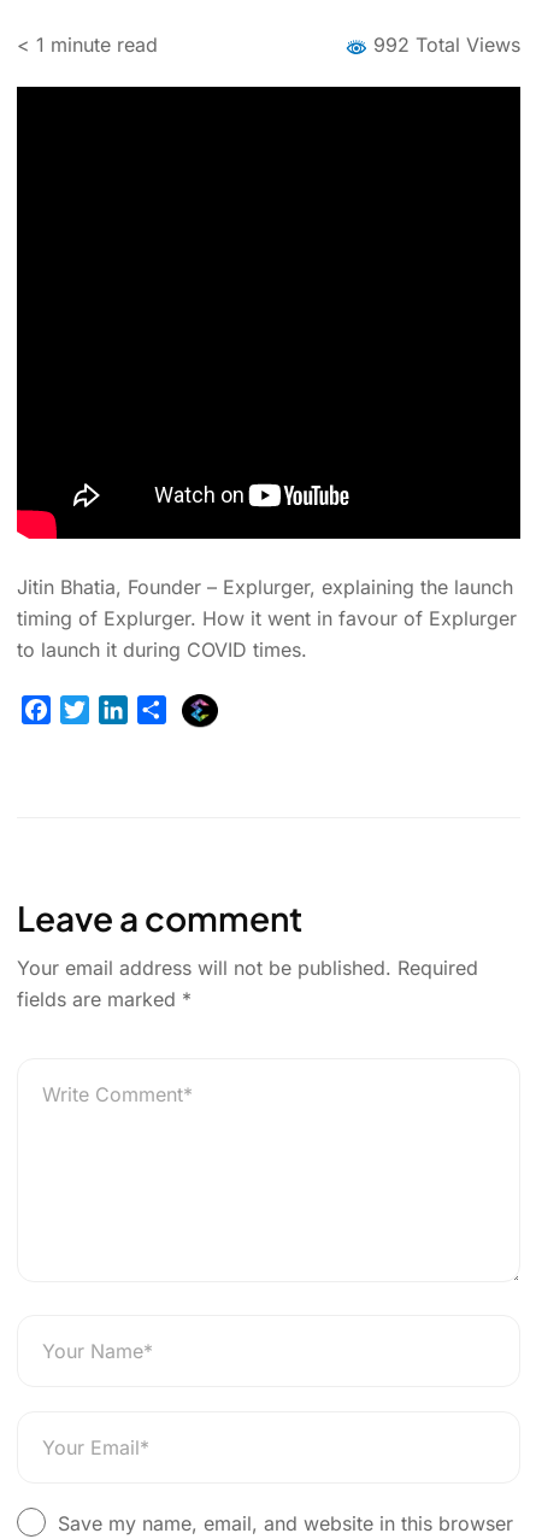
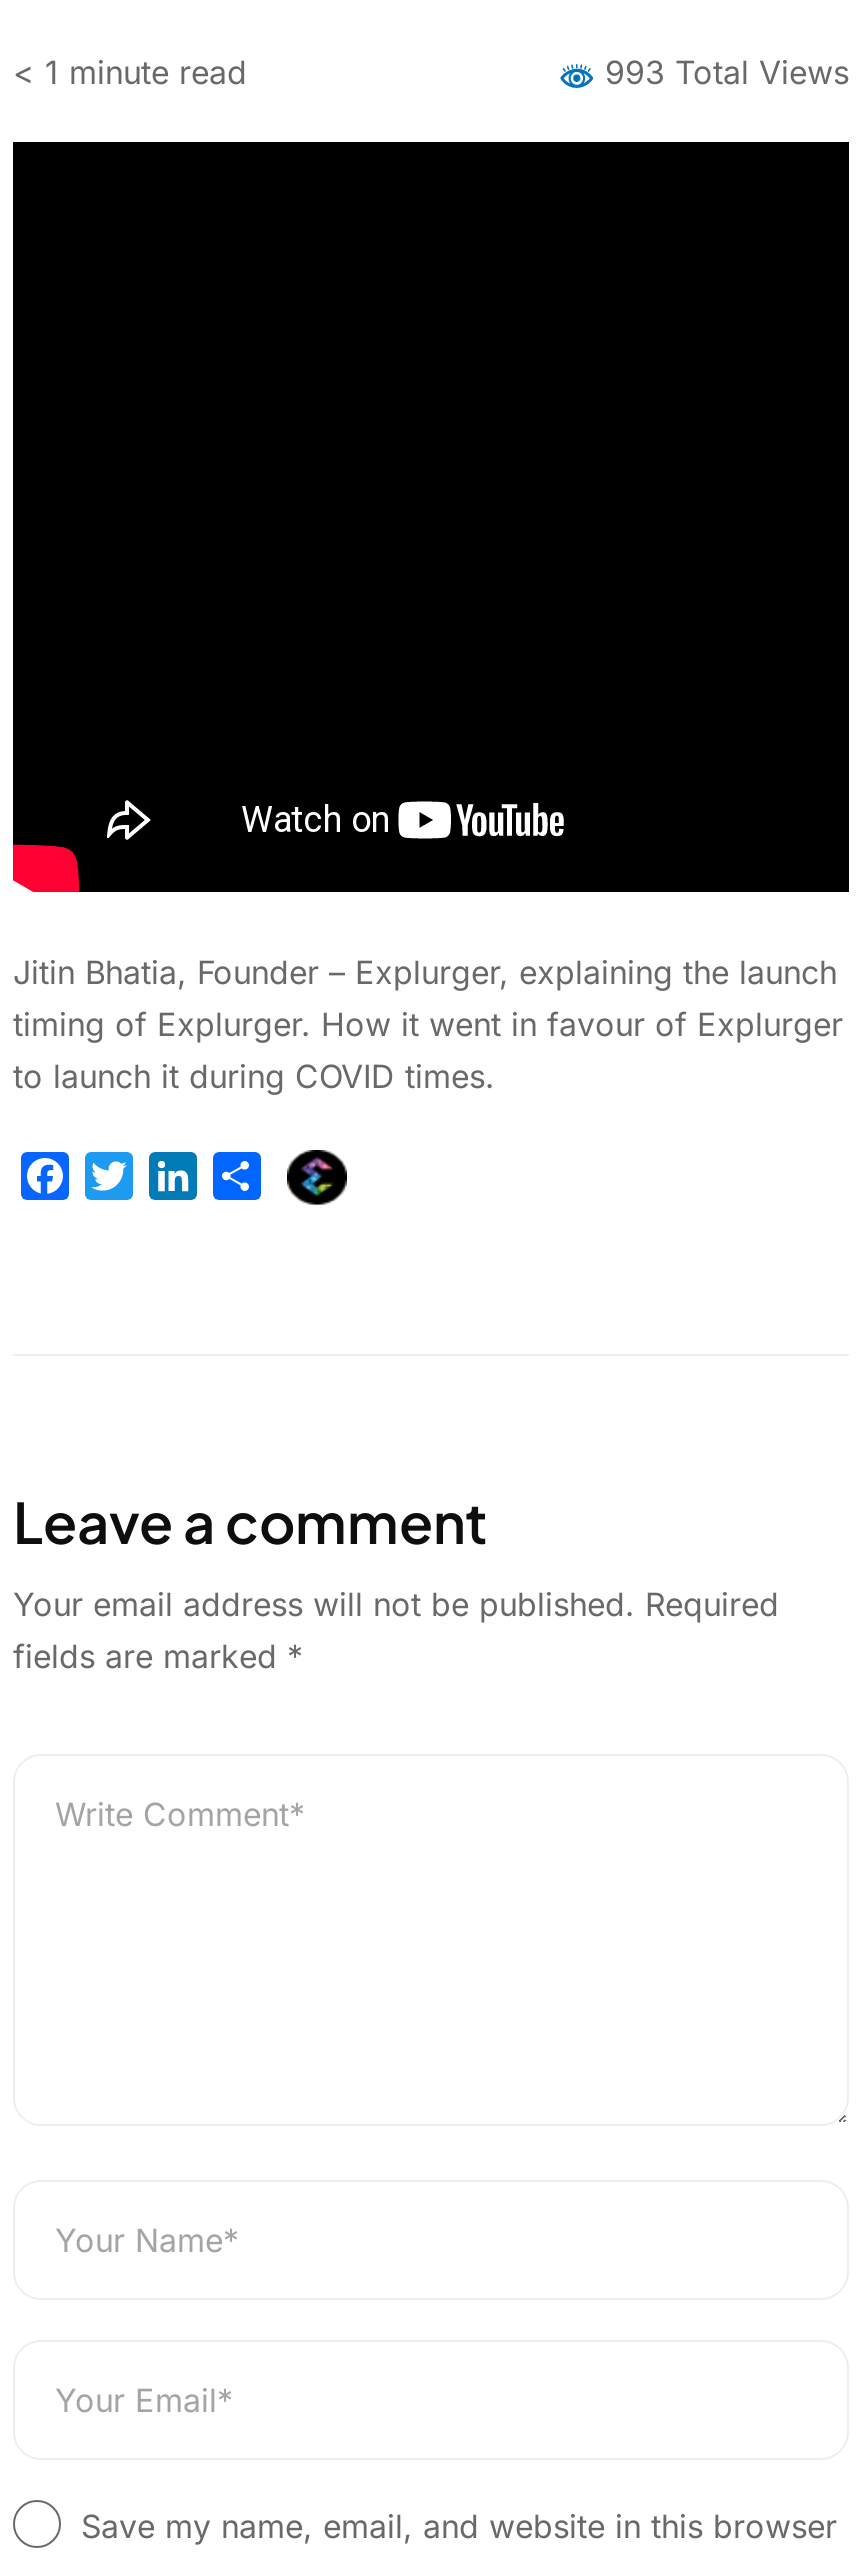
- 992 Total Views
+ 993 Total Views
